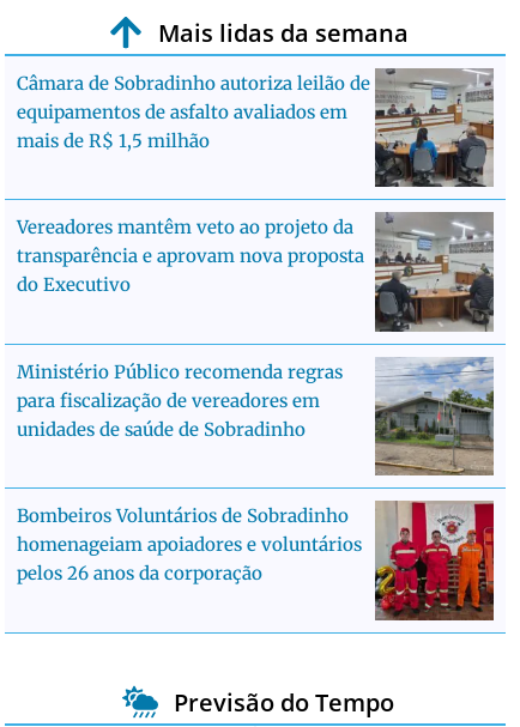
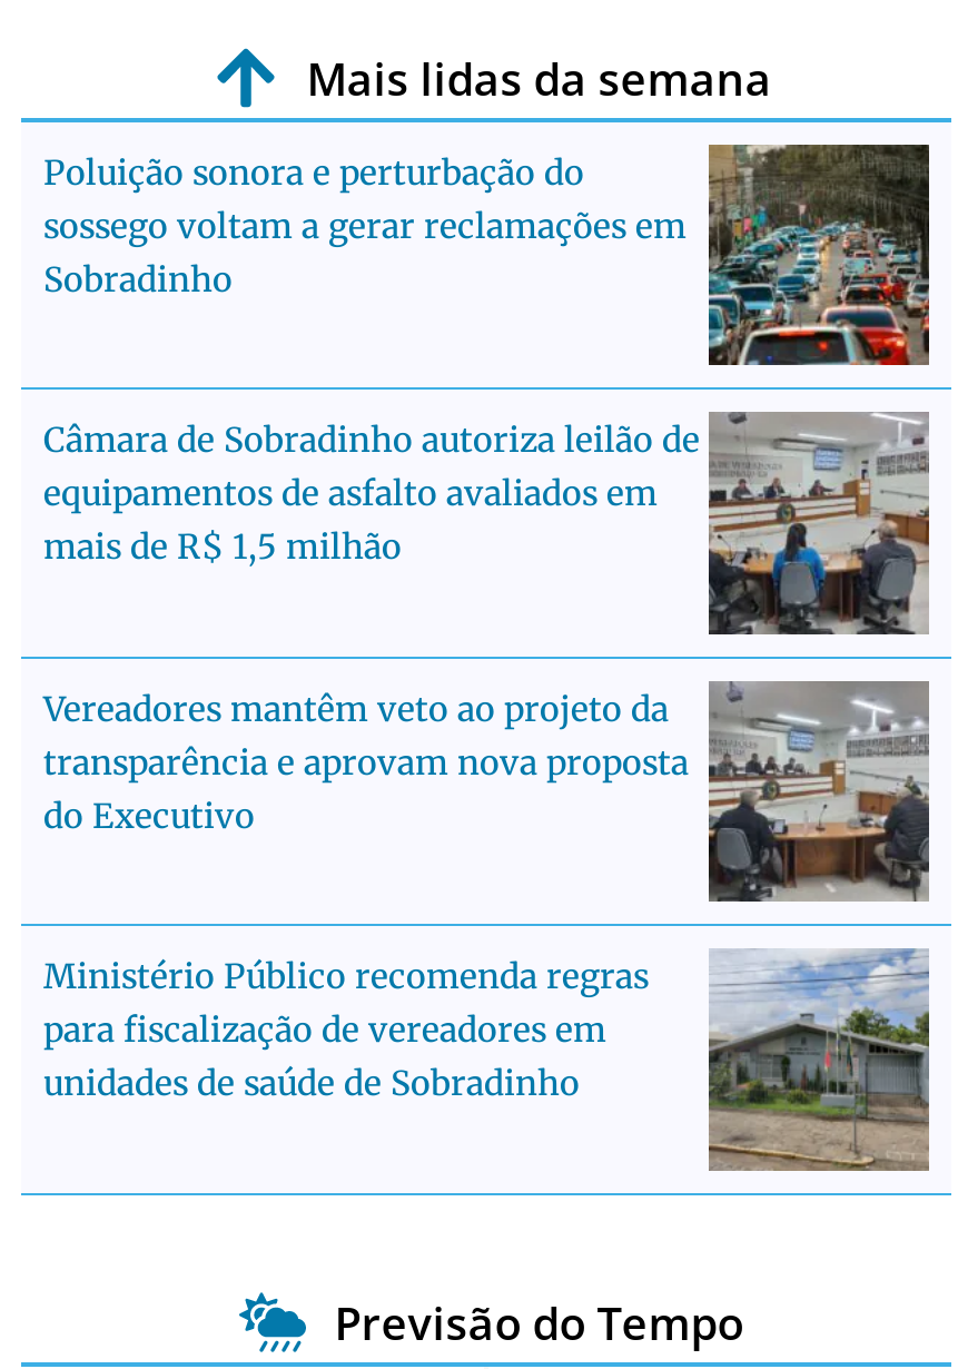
+ [image]
+ Poluição sonora e perturbação do
+ sossego voltam a gerar reclamações em
+ Sobradinho

moved down: [image] | Câmara de Sobradinho autoriza leilão de | equipamentos de asfalto avaliados em | ... | para fiscalização de vereadores em | unidades de saúde de Sobradinho

- [image]
- Bombeiros Voluntários de Sobradinho
- homenageiam apoiadores e voluntários
- pelos 26 anos da corporação
